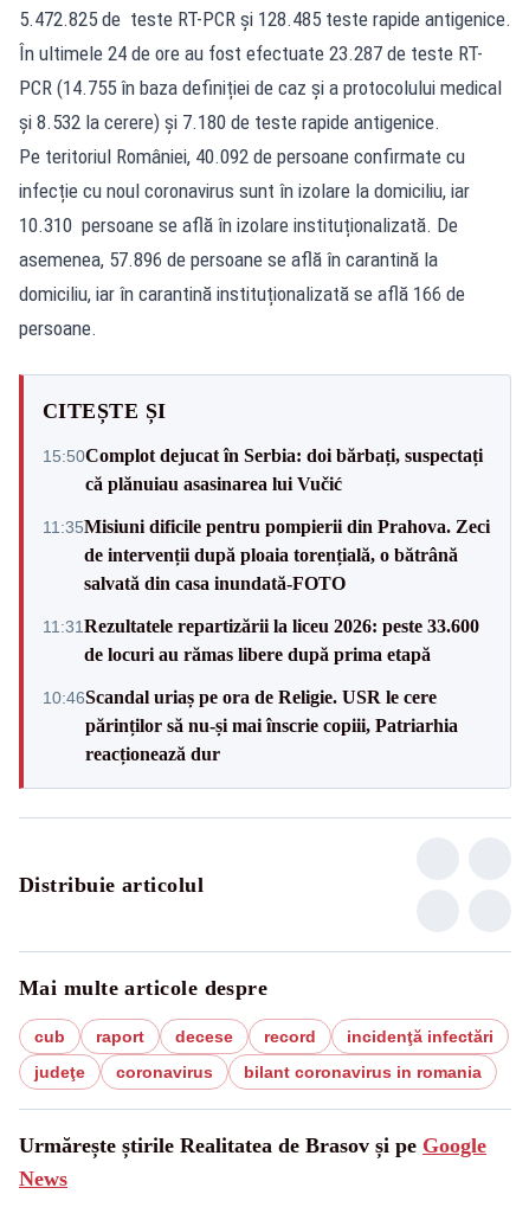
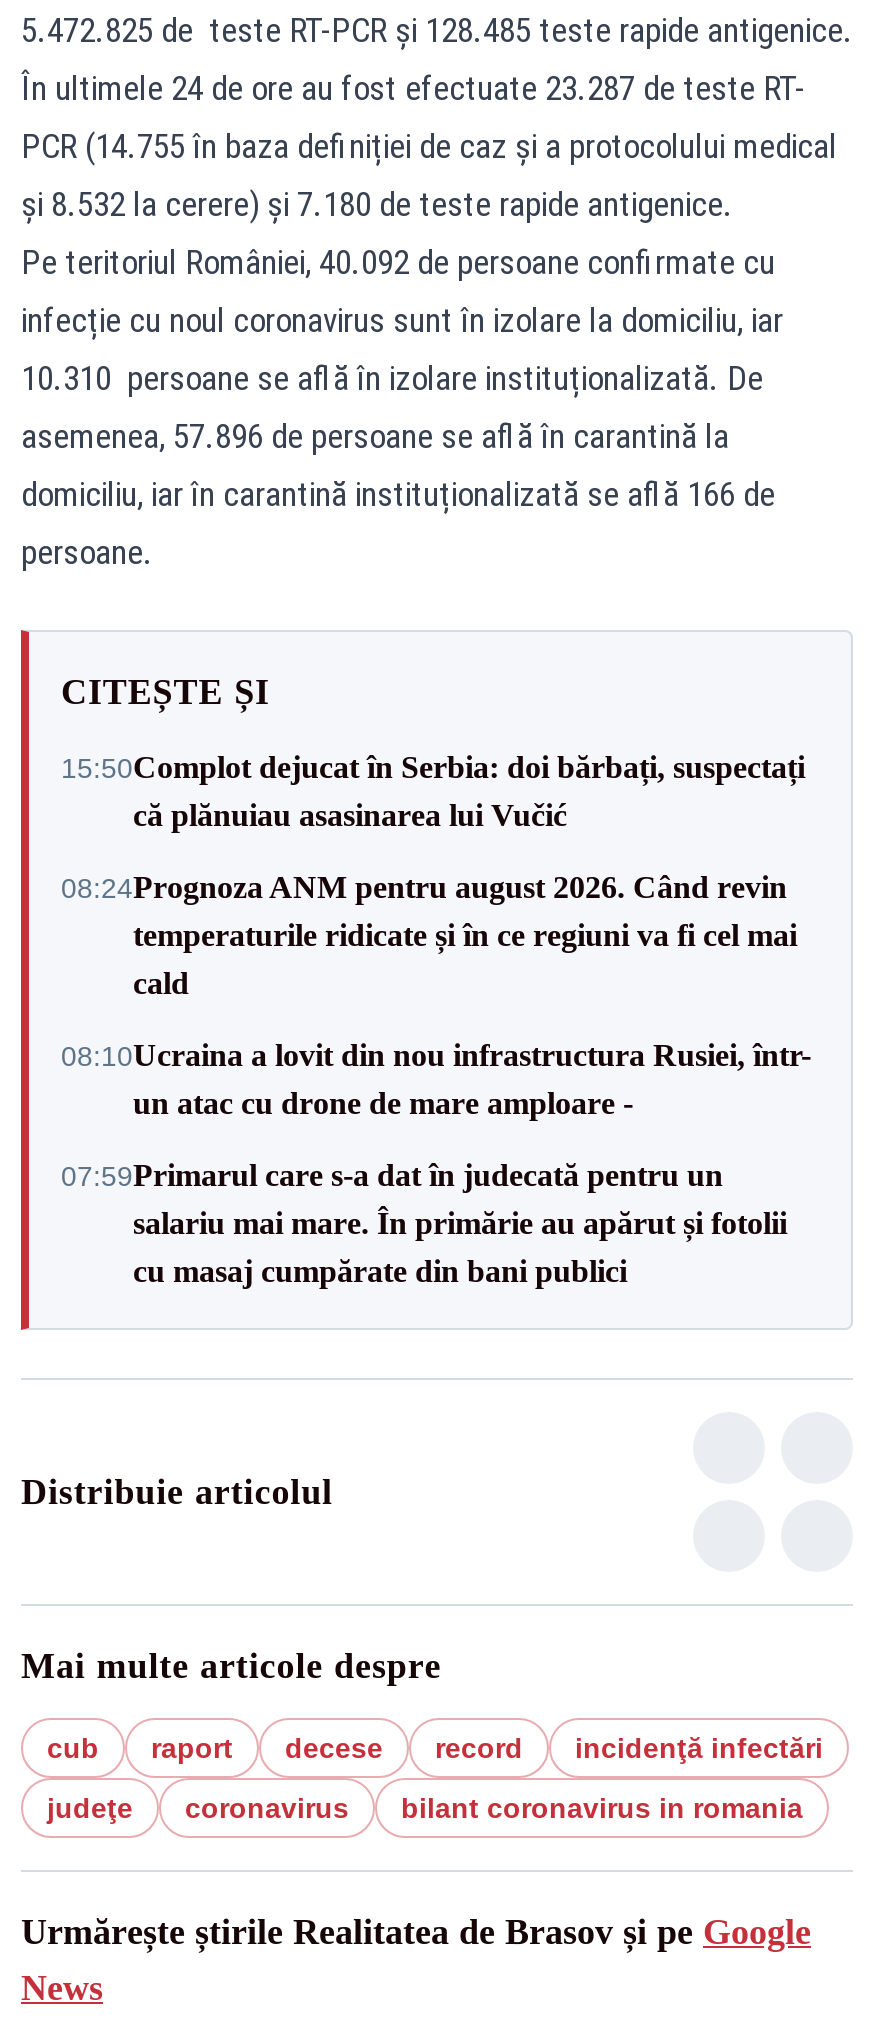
- 11:35Misiuni dificile pentru pompierii din Prahova. Zeci
- de intervenții după ploaia torențială, o bătrână
- salvată din casa inundată-FOTO
+ 08:24Prognoza ANM pentru august 2026. Când revin
+ temperaturile ridicate și în ce regiuni va fi cel mai
+ cald

- 11:31Rezultatele repartizării la liceu 2026: peste 33.600
- de locuri au rămas libere după prima etapă
+ 08:10Ucraina a lovit din nou infrastructura Rusiei, într-
+ un atac cu drone de mare amploare -

- 10:46Scandal uriaș pe ora de Religie. USR le cere
- părinților să nu-și mai înscrie copiii, Patriarhia
- reacționează dur
+ 07:59Primarul care s-a dat în judecată pentru un
+ salariu mai mare. În primărie au apărut și fotolii
+ cu masaj cumpărate din bani publici
